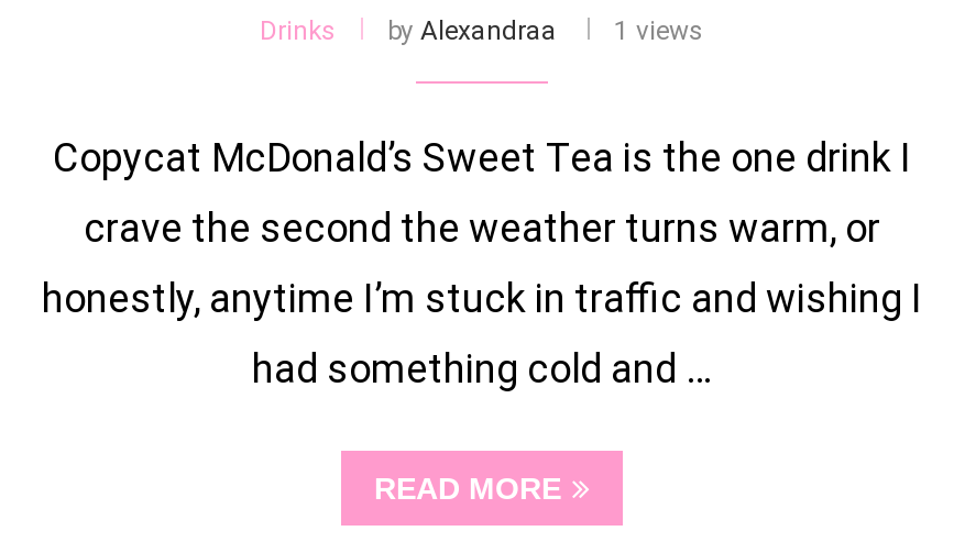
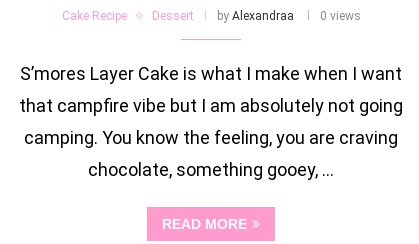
- Drinks
+ Cake Recipe
+ Dessert

- 1 views
+ 0 views

- Copycat McDonald’s Sweet Tea is the one drink I
+ S’mores Layer Cake is what I make when I want

- crave the second the weather turns warm, or
+ that campfire vibe but I am absolutely not going

- honestly, anytime I’m stuck in traffic and wishing I
+ camping. You know the feeling, you are craving

- had something cold and …
+ chocolate, something gooey, …
